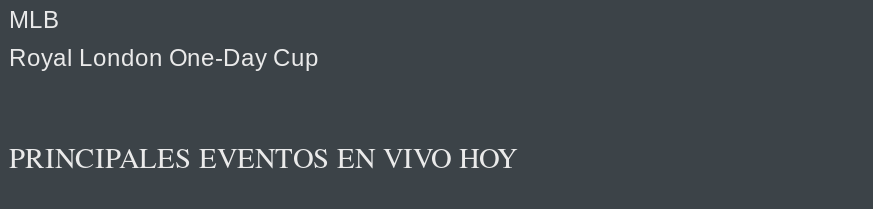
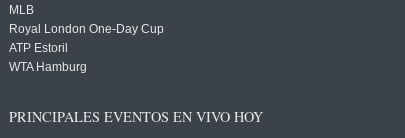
+ ATP Estoril
+ WTA Hamburg
